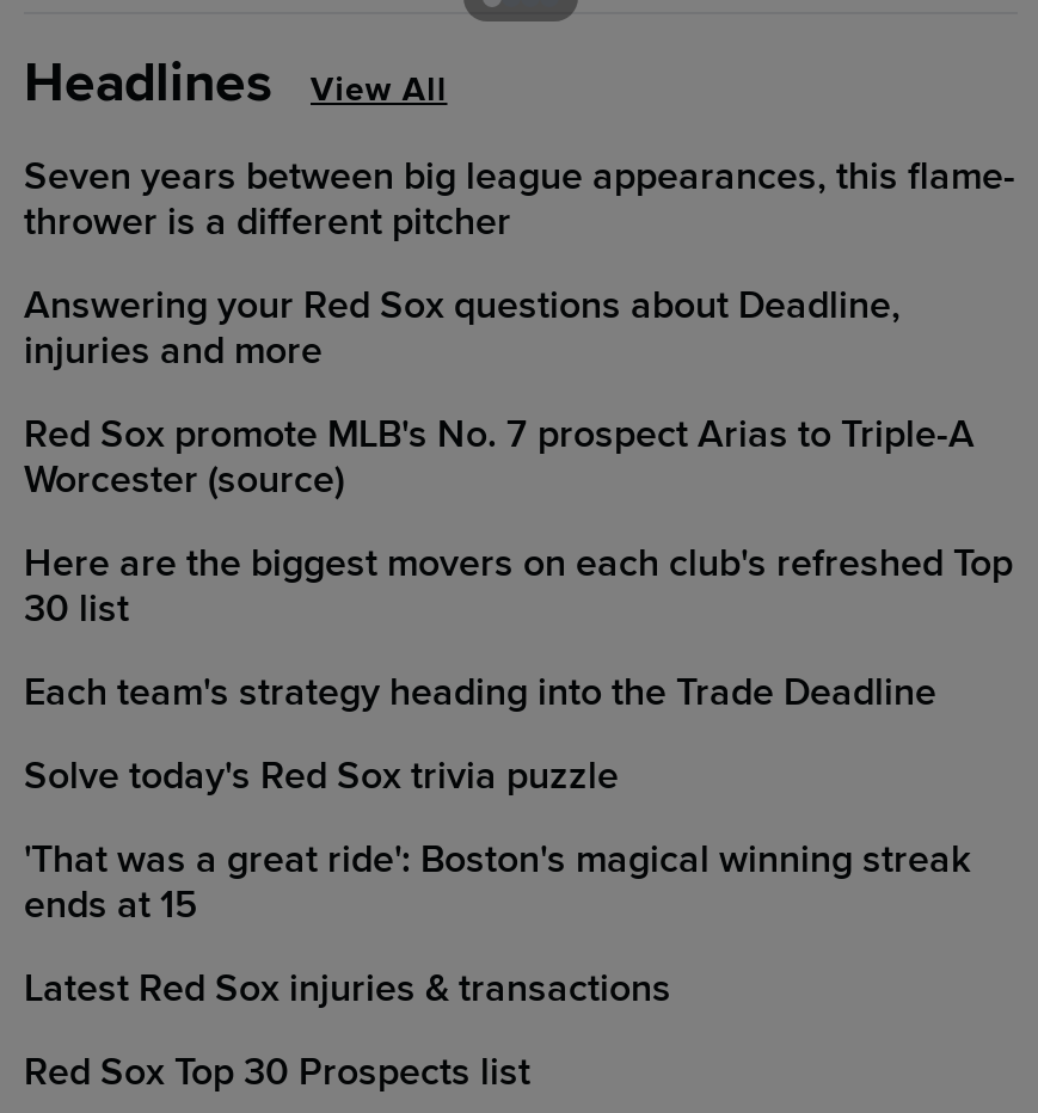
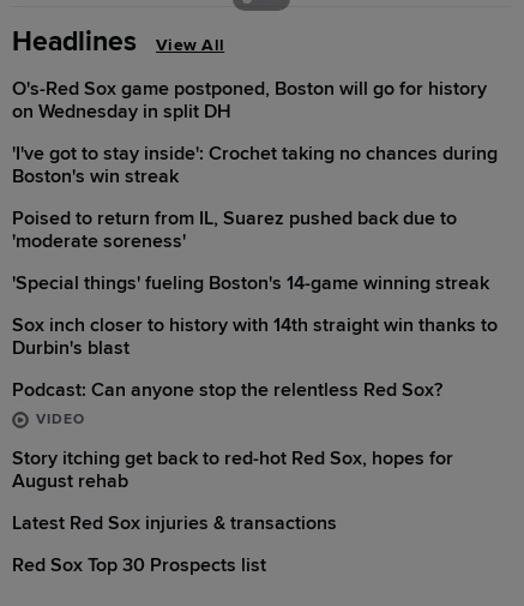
- Seven years between big league appearances, this flame-
- thrower is a different pitcher
+ O's-Red Sox game postponed, Boston will go for history
+ on Wednesday in split DH

- Answering your Red Sox questions about Deadline,
- injuries and more
+ 'I've got to stay inside': Crochet taking no chances during
+ Boston's win streak

- Red Sox promote MLB's No. 7 prospect Arias to Triple-A
- Worcester (source)
+ Poised to return from IL, Suarez pushed back due to
+ 'moderate soreness'

- Here are the biggest movers on each club's refreshed Top
- 30 list
+ 'Special things' fueling Boston's 14-game winning streak

- Each team's strategy heading into the Trade Deadline
+ Sox inch closer to history with 14th straight win thanks to
+ Durbin's blast

- Solve today's Red Sox trivia puzzle
+ Podcast: Can anyone stop the relentless Red Sox?
+ VIDEO

- 'That was a great ride': Boston's magical winning streak
- ends at 15
+ Story itching get back to red-hot Red Sox, hopes for
+ August rehab
